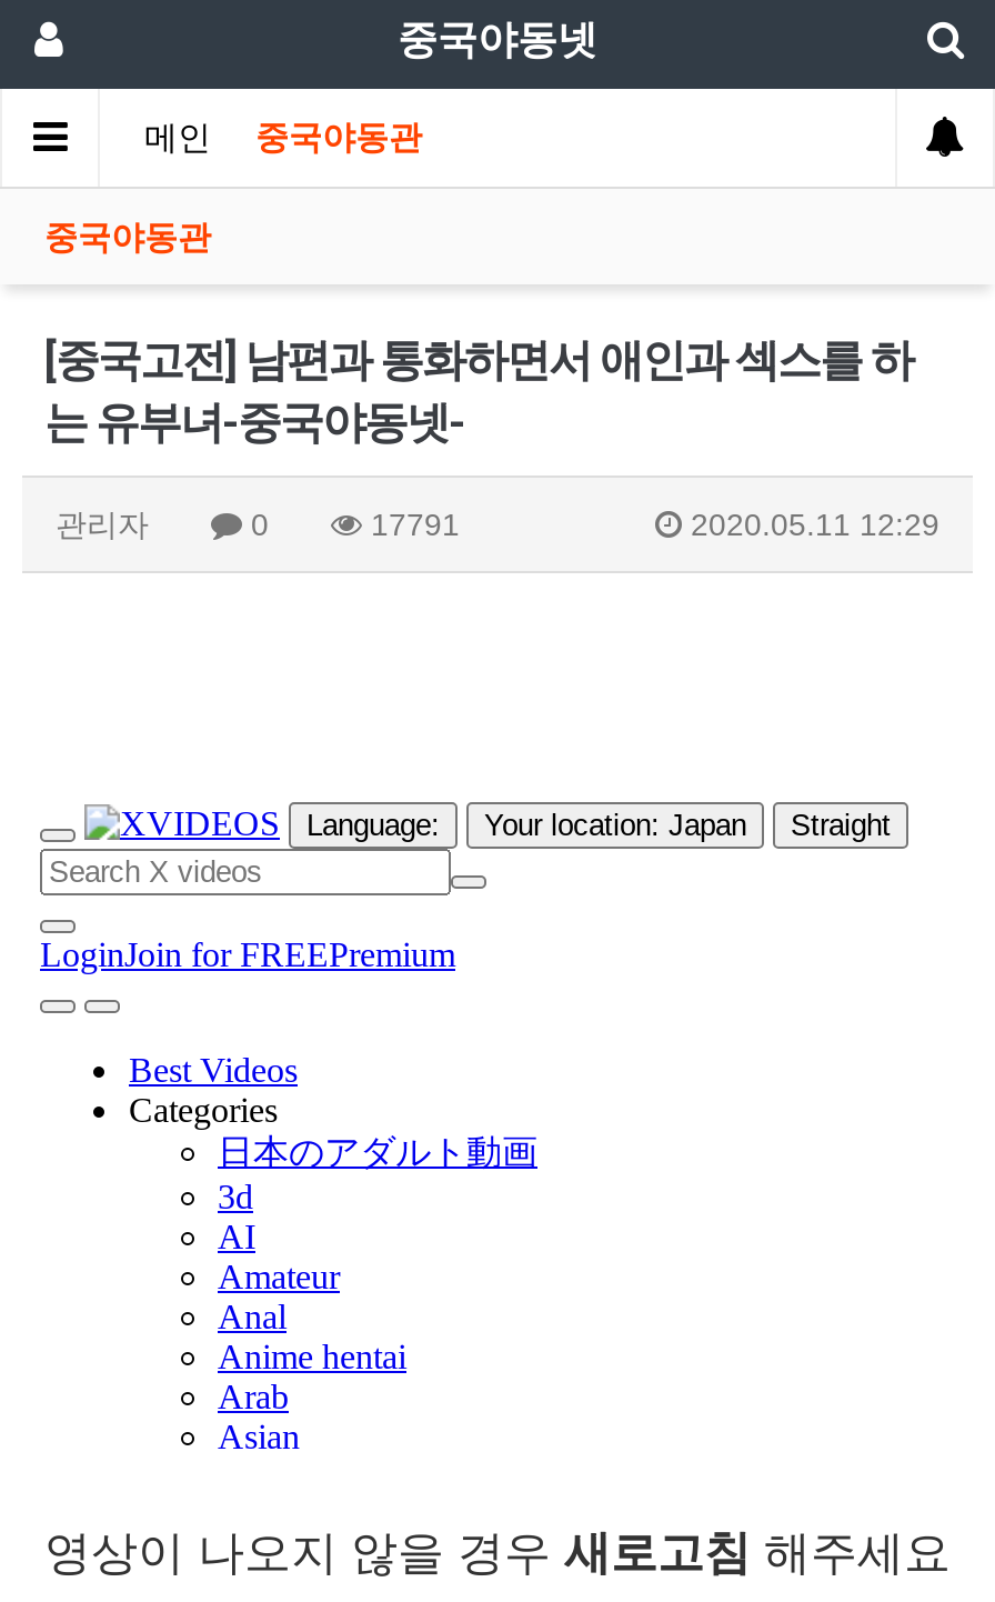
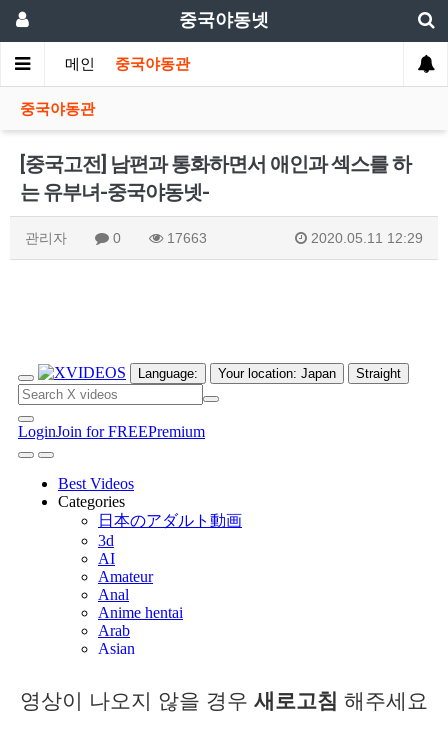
- 17791
+ 17663
